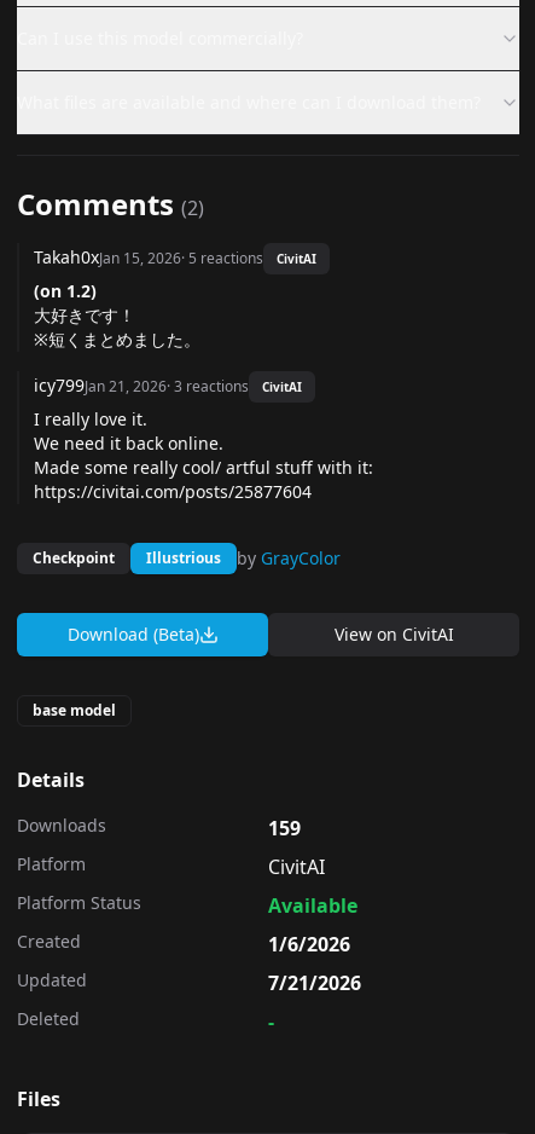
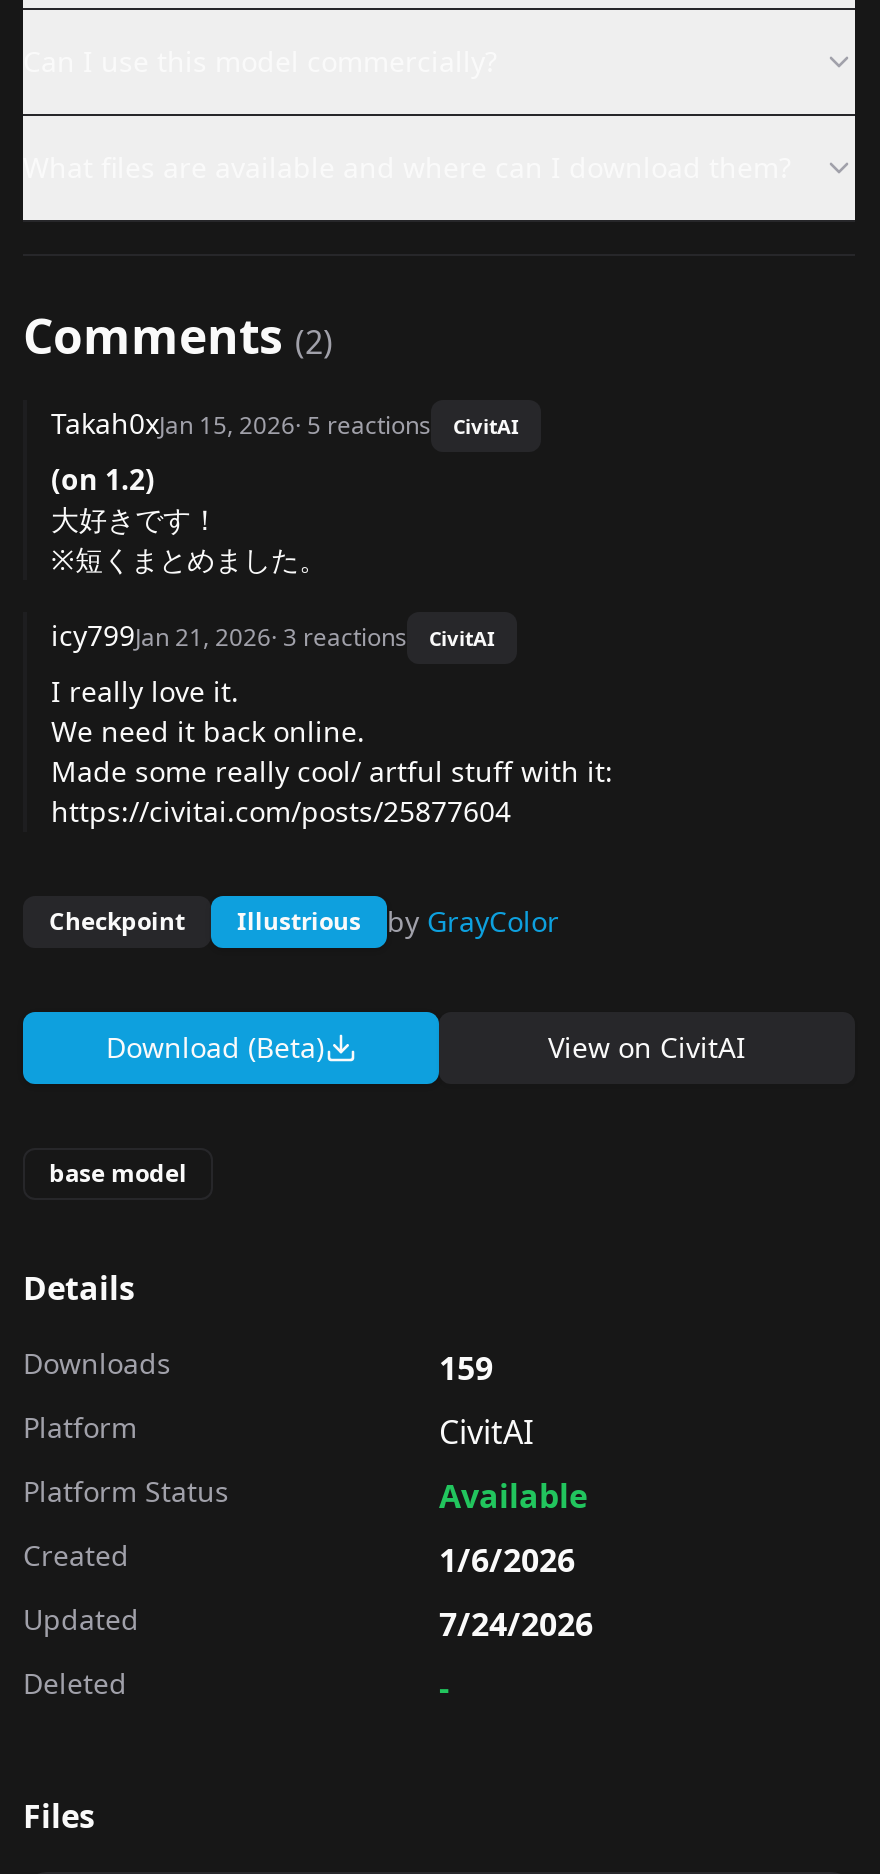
- 7/21/2026
+ 7/24/2026
